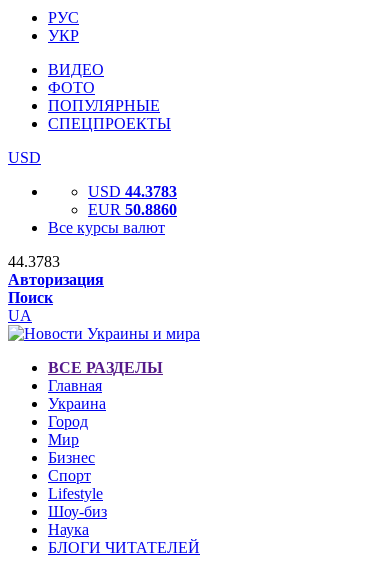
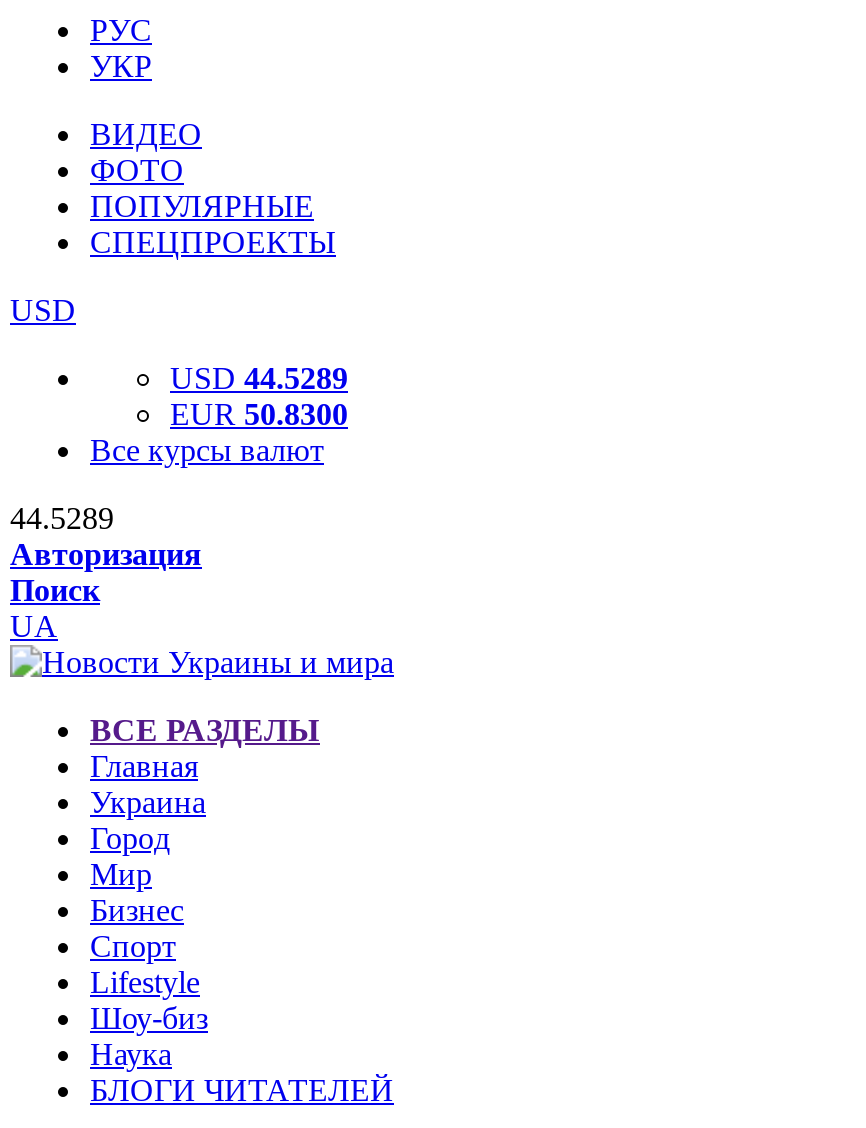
- USD 44.3783
+ USD 44.5289

- EUR 50.8860
+ EUR 50.8300

- 44.3783
+ 44.5289
